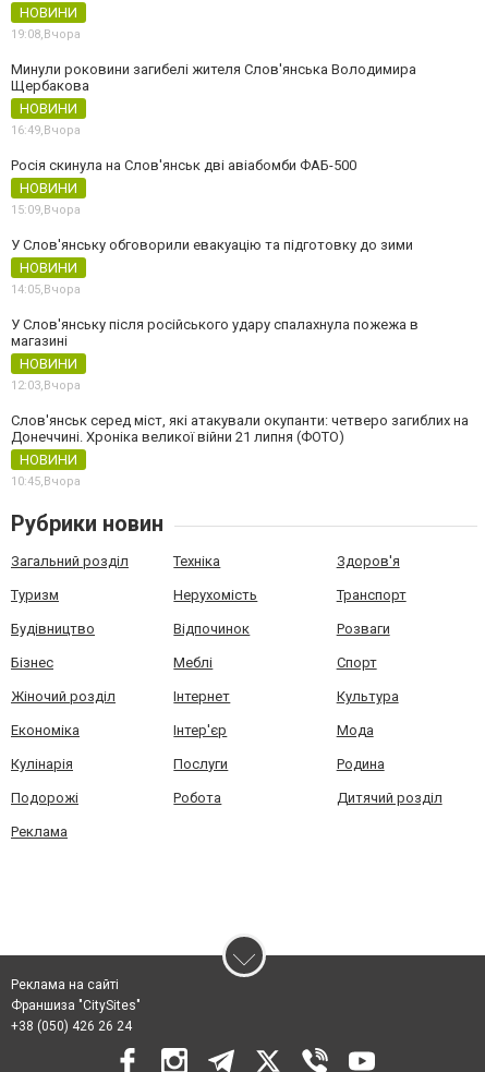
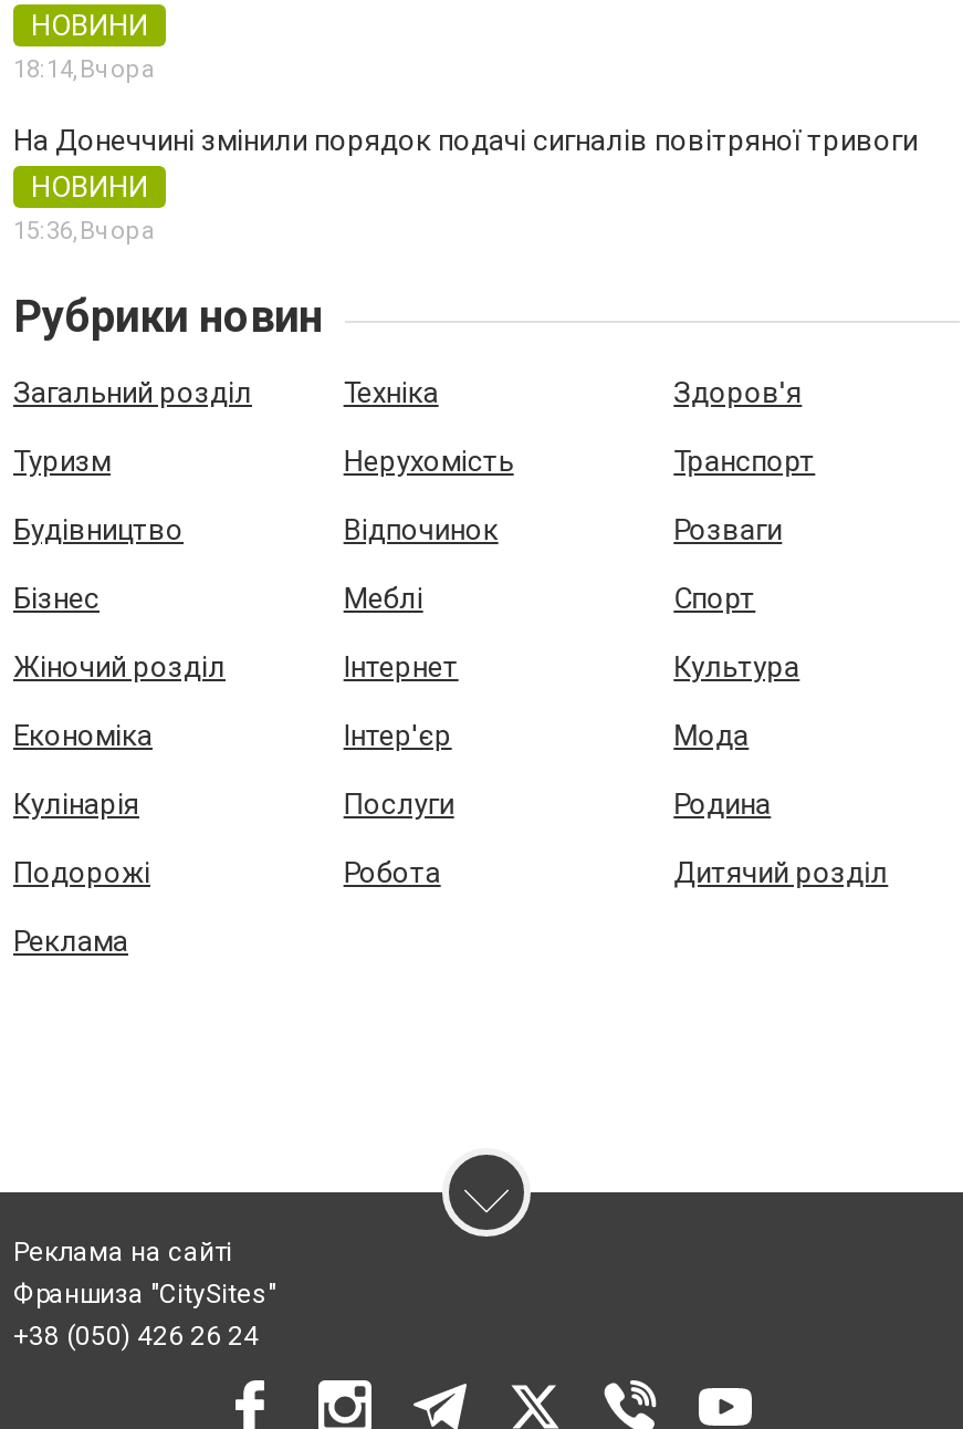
- 19:08, Вчора
+ 18:14, Вчора

- Минули роковини загибелі жителя Слов'янська Володимира
- Щербакова
+ На Донеччині змінили порядок подачі сигналів повітряної тривоги

- 16:49,Вчора
- Росія скинула на Слов'янськ дві авіабомби ФАБ-500
- НОВИНИ
- 15:09,Вчора
- У Слов'янську обговорили евакуацію та підготовку до зими
- НОВИНИ
- 14:05,Вчора
- У Слов'янську після російського удару спалахнула пожежа в
- магазині
- НОВИНИ
- 12:03,Вчора
- Слов'янськ серед міст, які атакували окупанти: четверо загиблих на
- Донеччині. Хроніка великої війни 21 липня (ФОТО)
- НОВИНИ
- 10:45,Вчора
+ 15:36, Вчора
